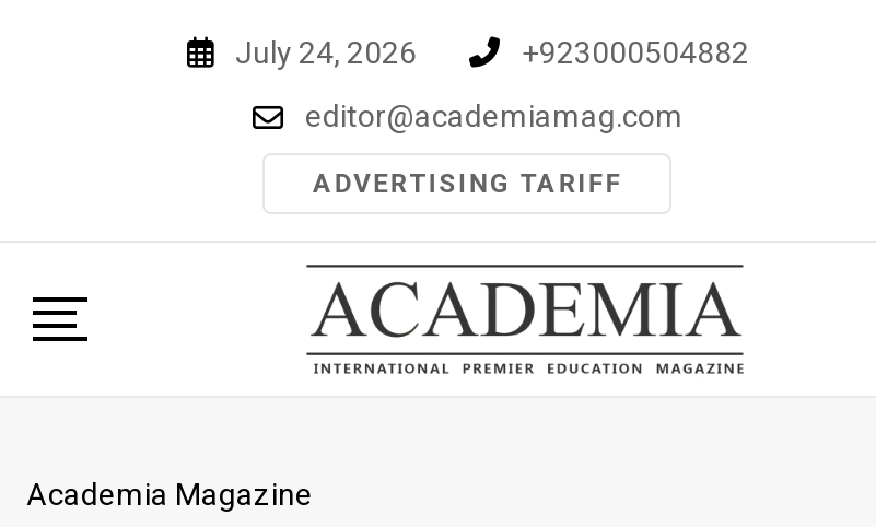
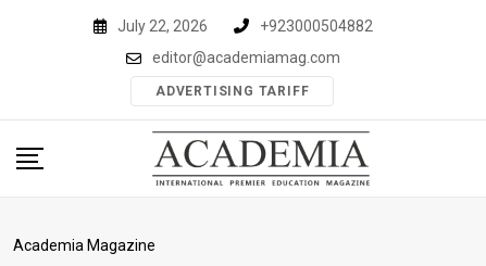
- July 24, 2026
+ July 22, 2026
